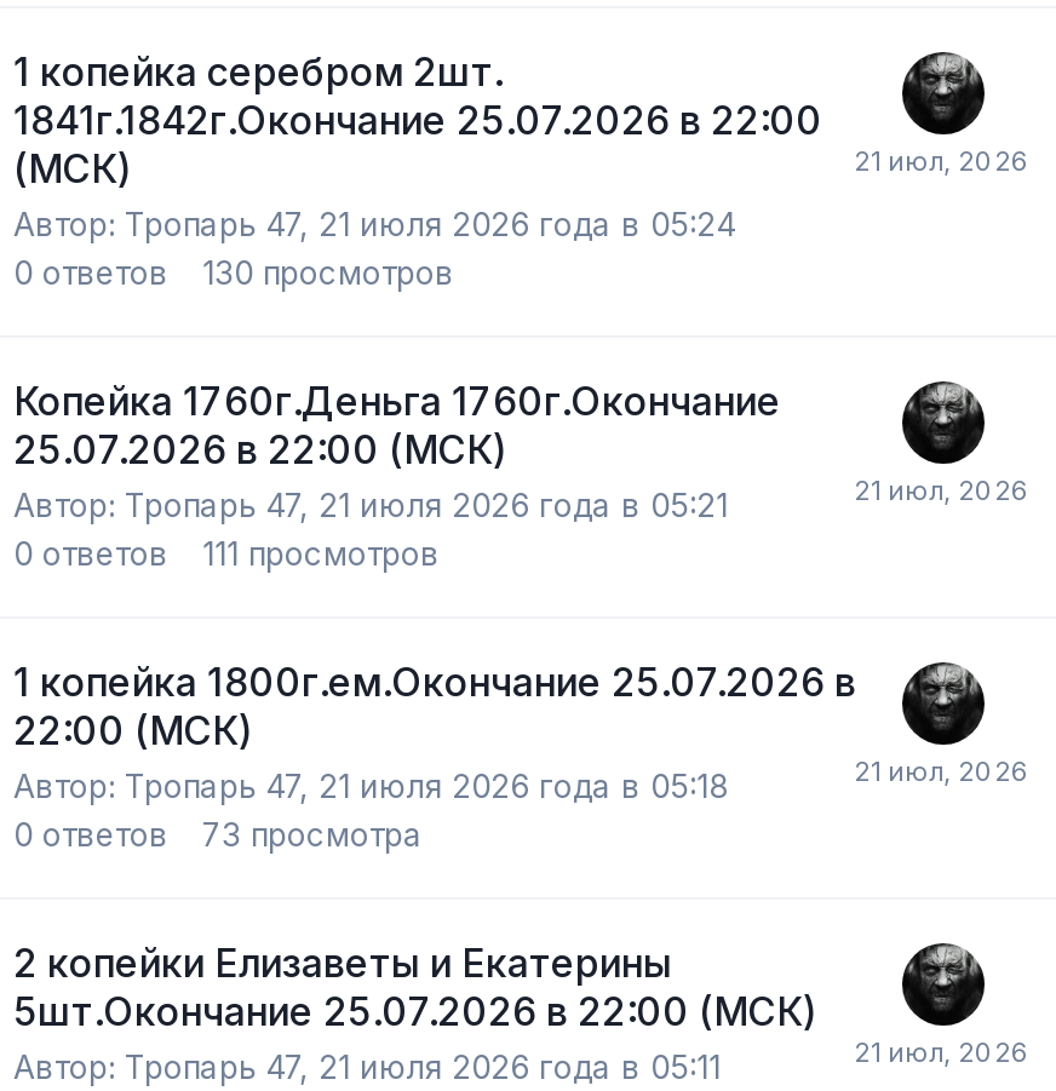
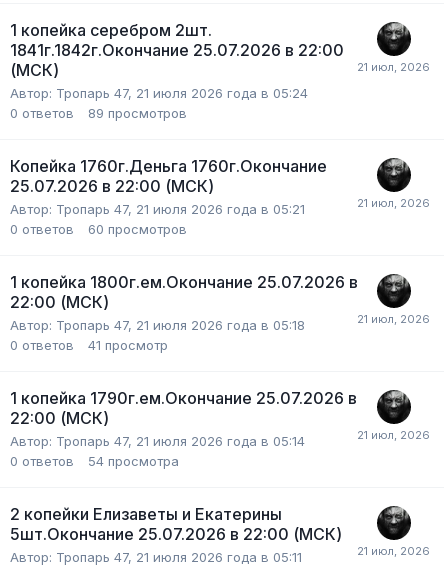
- 0 ответов 130 просмотров
+ 0 ответов 89 просмотров

- 0 ответов 111 просмотров
+ 0 ответов 60 просмотров

- 73 просмотра
+ 41 просмотр
+ 1 копейка 1790г.ем.Окончание 25.07.2026 в
+ 22:00 (МСК)
+ Автор: Тропарь 47, 21 июля 2026 года в 05:14
+ 0 ответов
+ 54 просмотра
